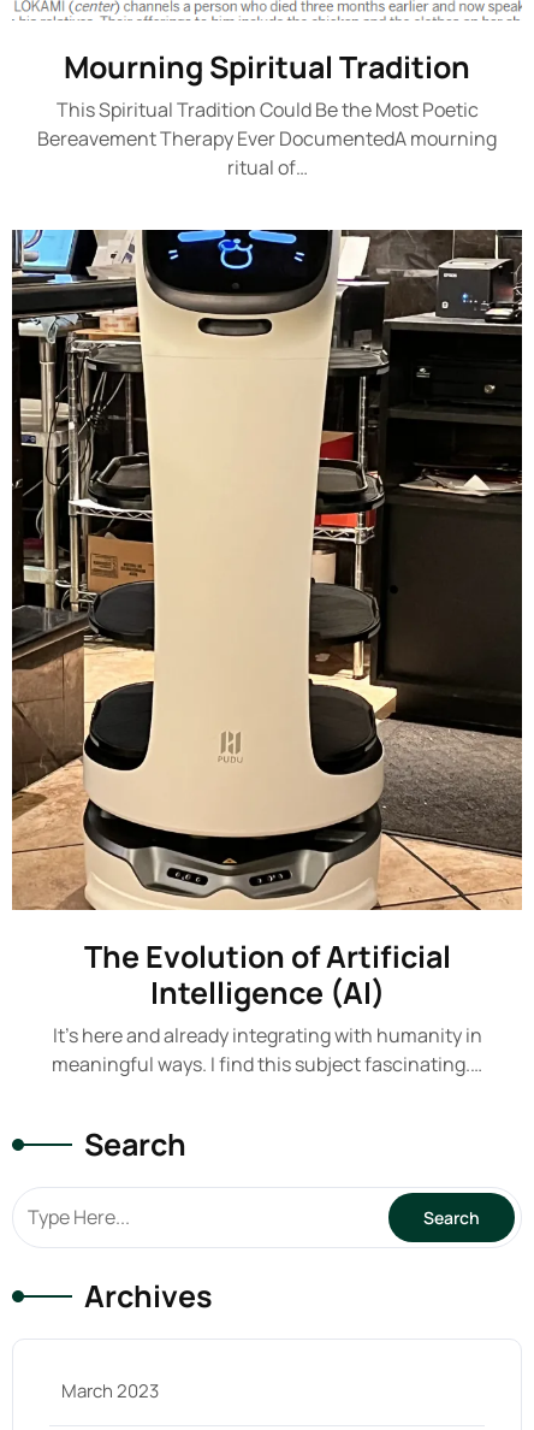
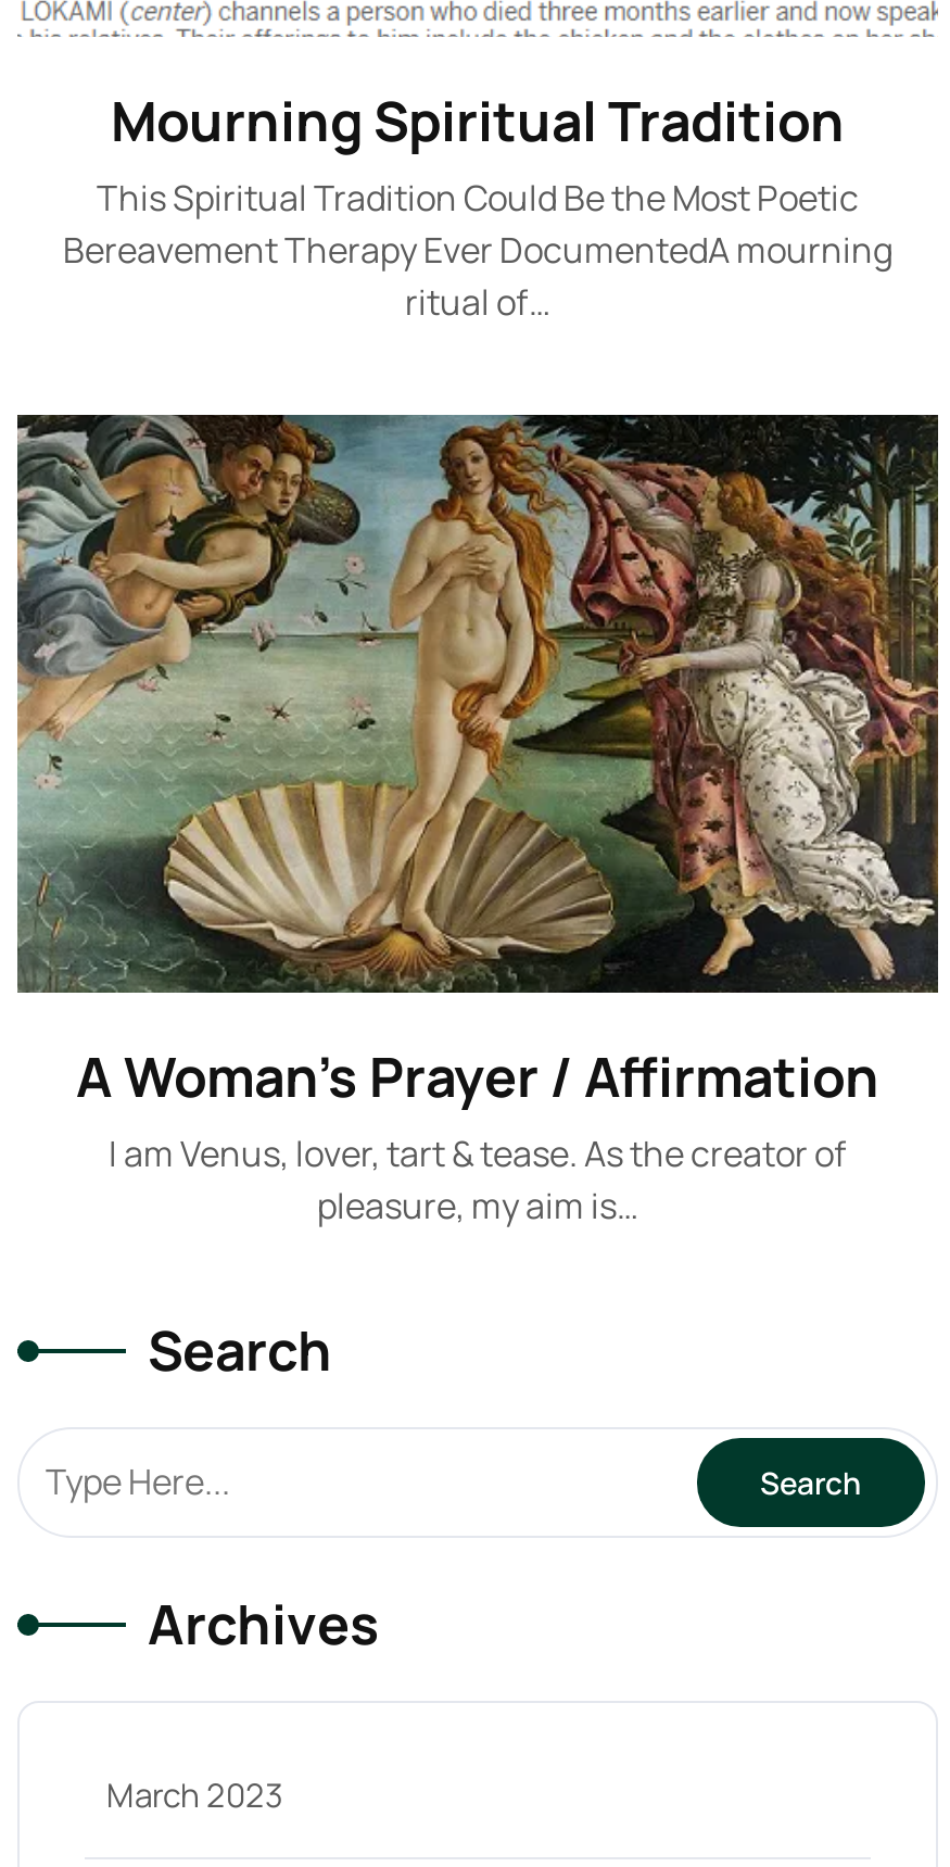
- [image]
- The Evolution of Artificial
- Intelligence (AI)
- It's here and already integrating with humanity in
- meaningful ways. I find this subject fascinating.…
+ [image]
+ A Woman’s Prayer / Affirmation
+ I am Venus, lover, tart & tease. As the creator of
+ pleasure, my aim is…
